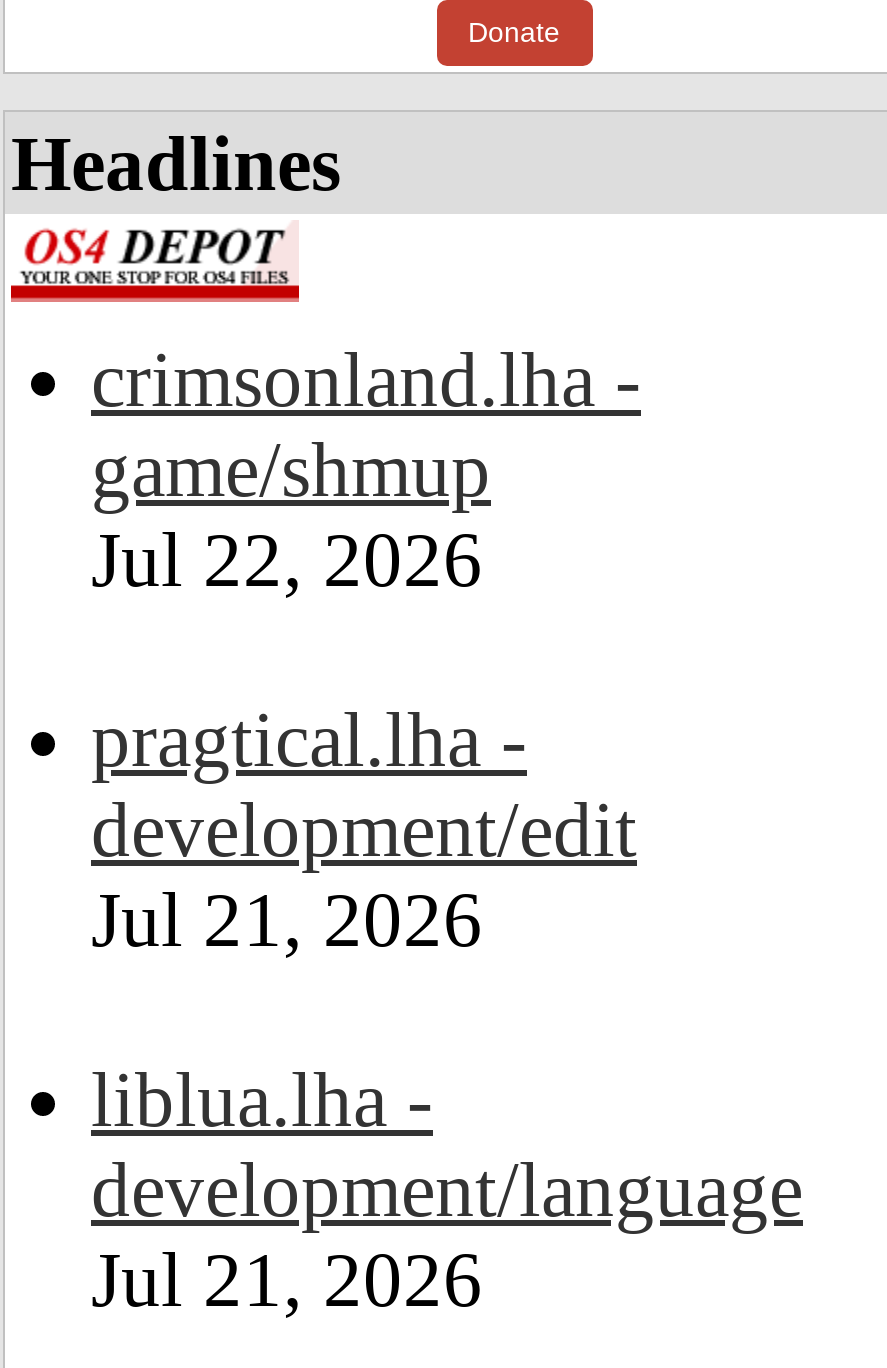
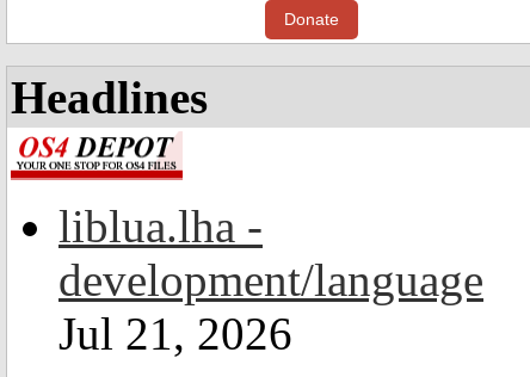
- crimsonland.lha -
- game/shmup
- Jul 22, 2026
- pragtical.lha -
- development/edit
- Jul 21, 2026
